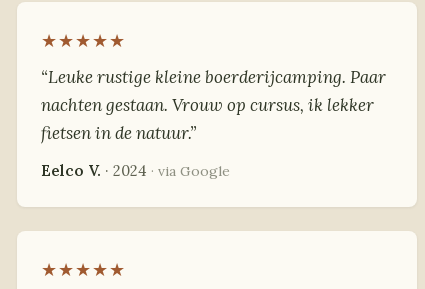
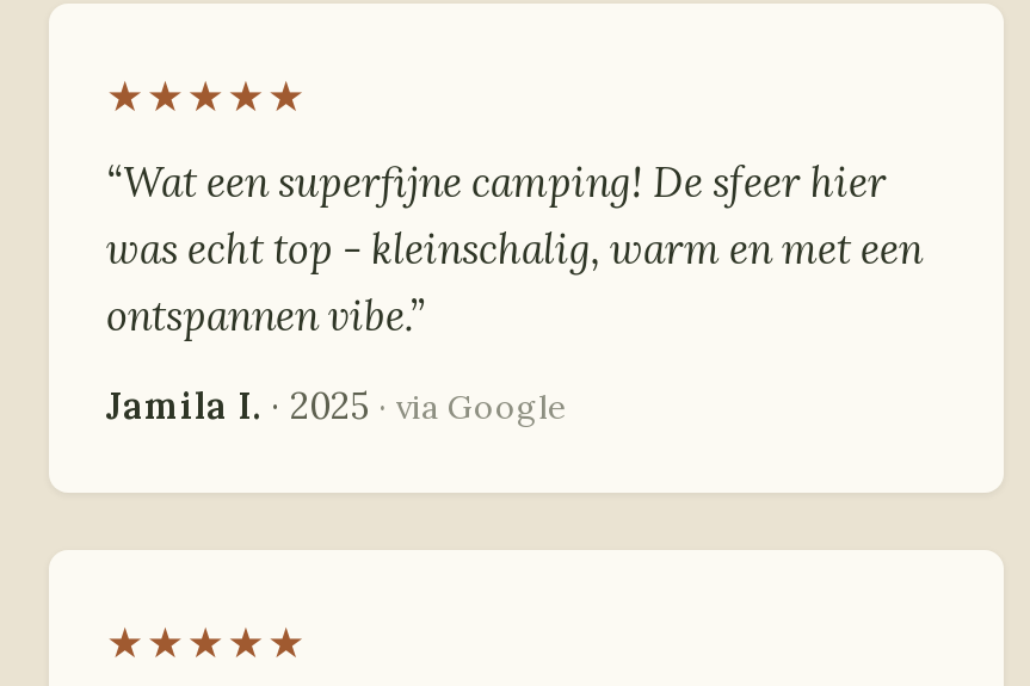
- “Leuke rustige kleine boerderijcamping. Paar
- nachten gestaan. Vrouw op cursus, ik lekker
- fietsen in de natuur.”
+ “Wat een superfijne camping! De sfeer hier
+ was echt top - kleinschalig, warm en met een
+ ontspannen vibe.”

- Eelco V. · 2024 · via Google
+ Jamila I. · 2025 · via Google
